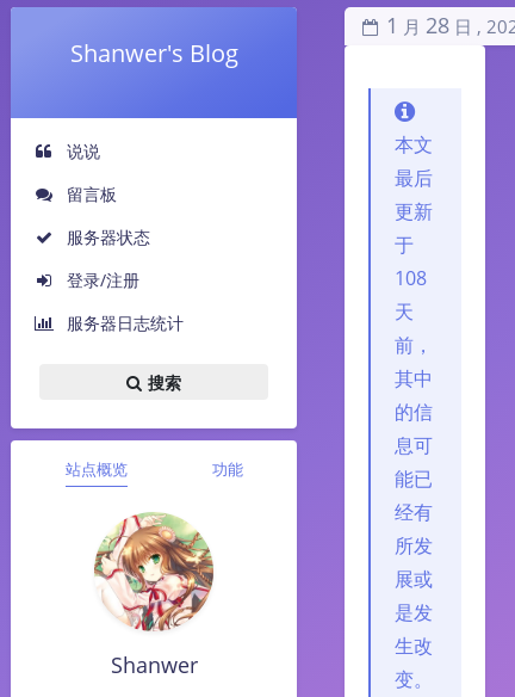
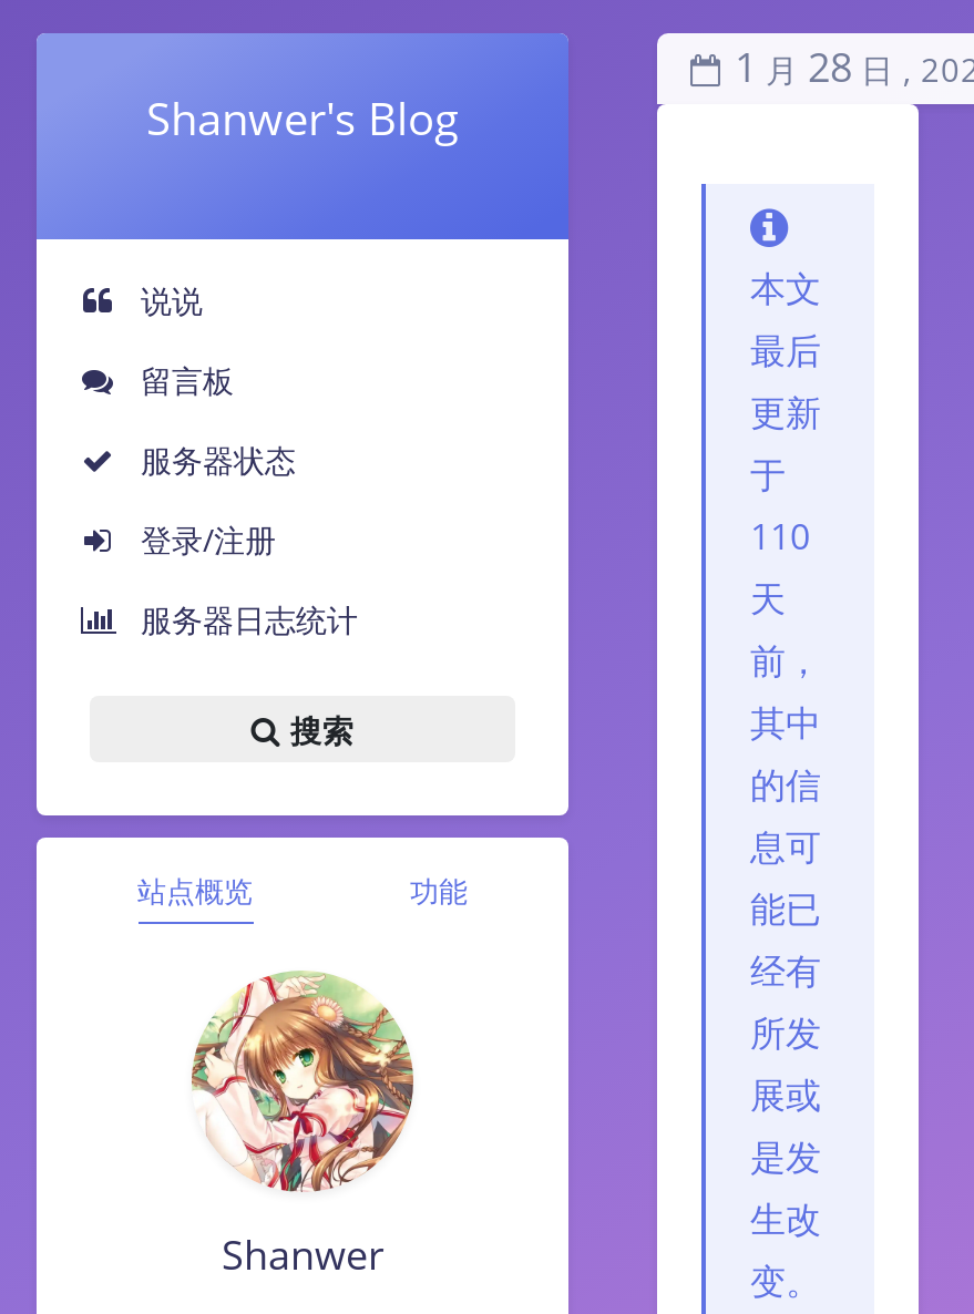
- 108
+ 110
